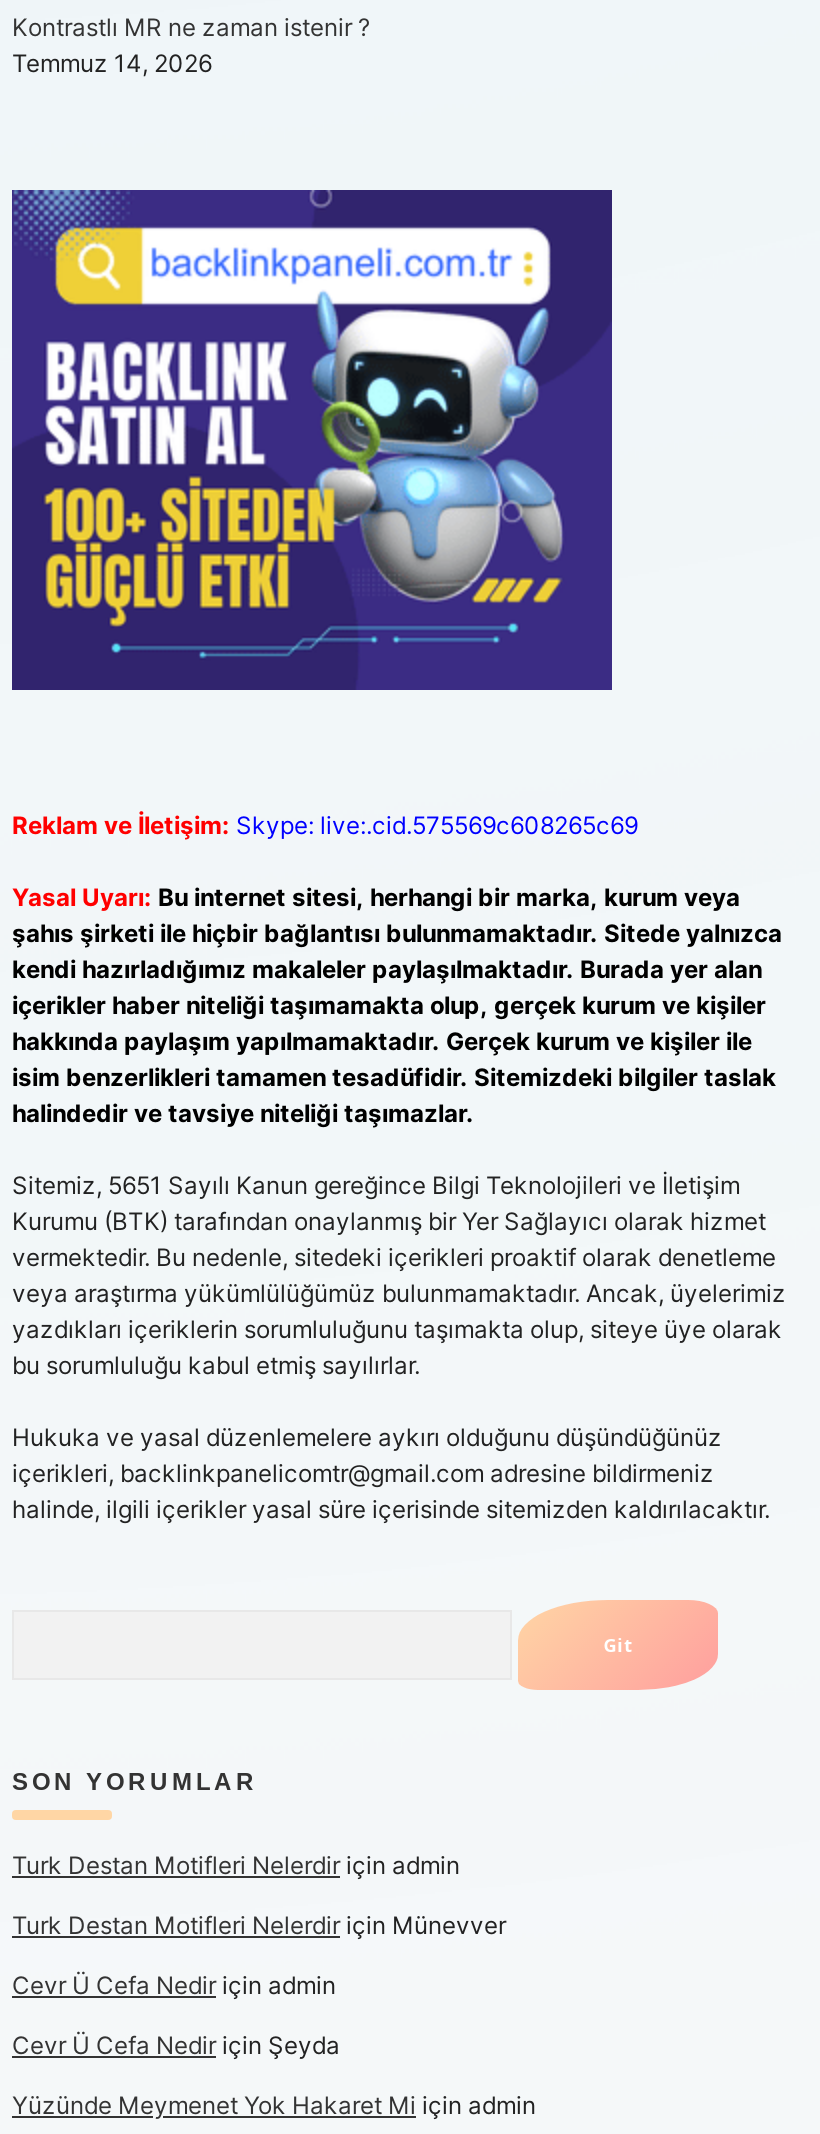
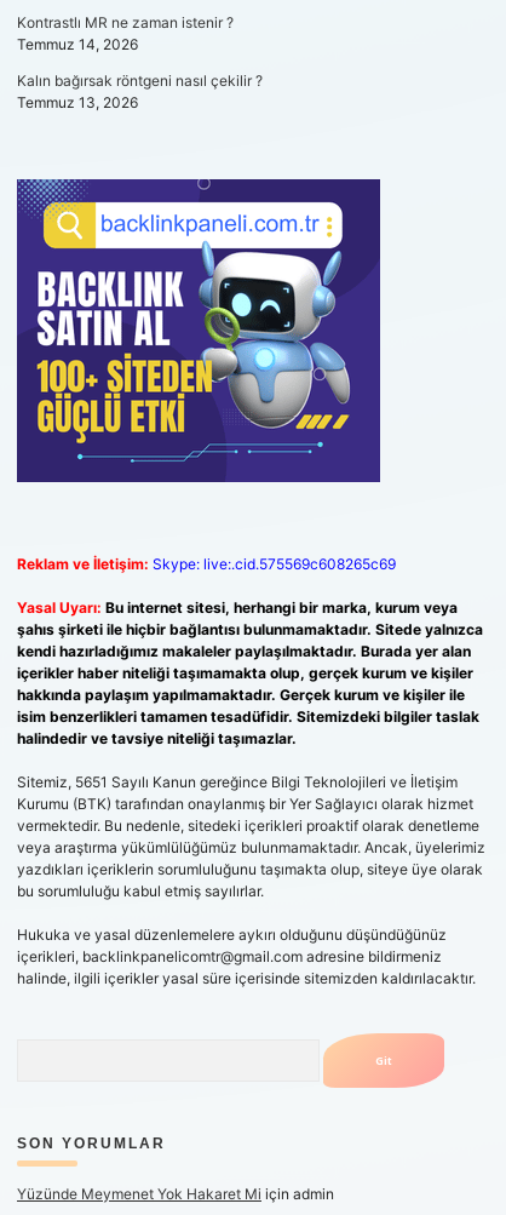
+ Kalın bağırsak röntgeni nasıl çekilir ?
+ Temmuz 13, 2026

moved down: [image]

moved down: [image]

moved down: Reklam ve İletişim: Skype: live:.cid.575569c608265c69 | Yasal Uyarı: Bu internet sitesi, herhangi bir marka, kurum veya | şahıs şirketi ile hiçbir bağlantısı bulunmamaktadır. Sitede yalnızca | ... | halinde, ilgili içerikler yasal süre içerisinde sitemizden kaldırılacaktır. | SON YORUMLAR

- Turk Destan Motifleri Nelerdir için admin
- Turk Destan Motifleri Nelerdir için Münevver
- Cevr Ü Cefa Nedir için admin
- Cevr Ü Cefa Nedir için Şeyda
